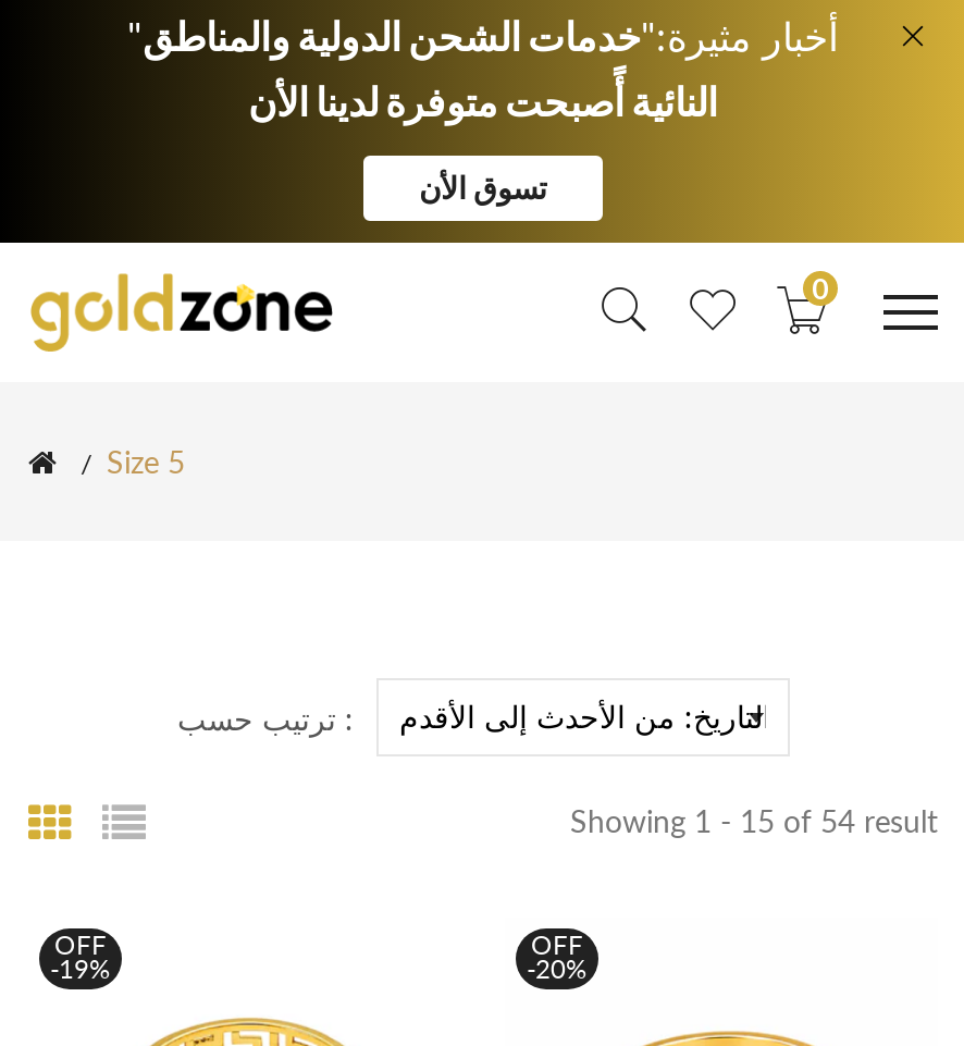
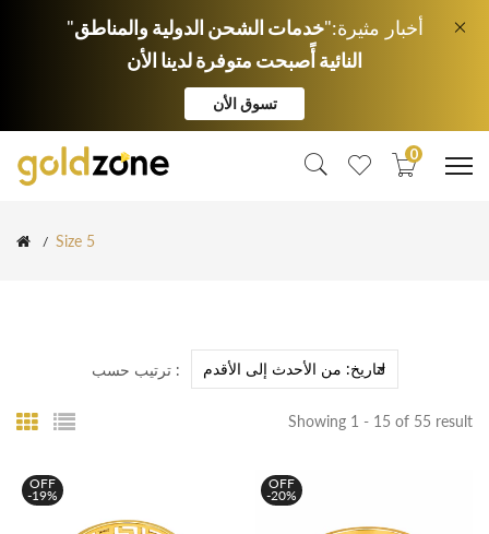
- Showing 1 - 15 of 54 result
+ Showing 1 - 15 of 55 result
